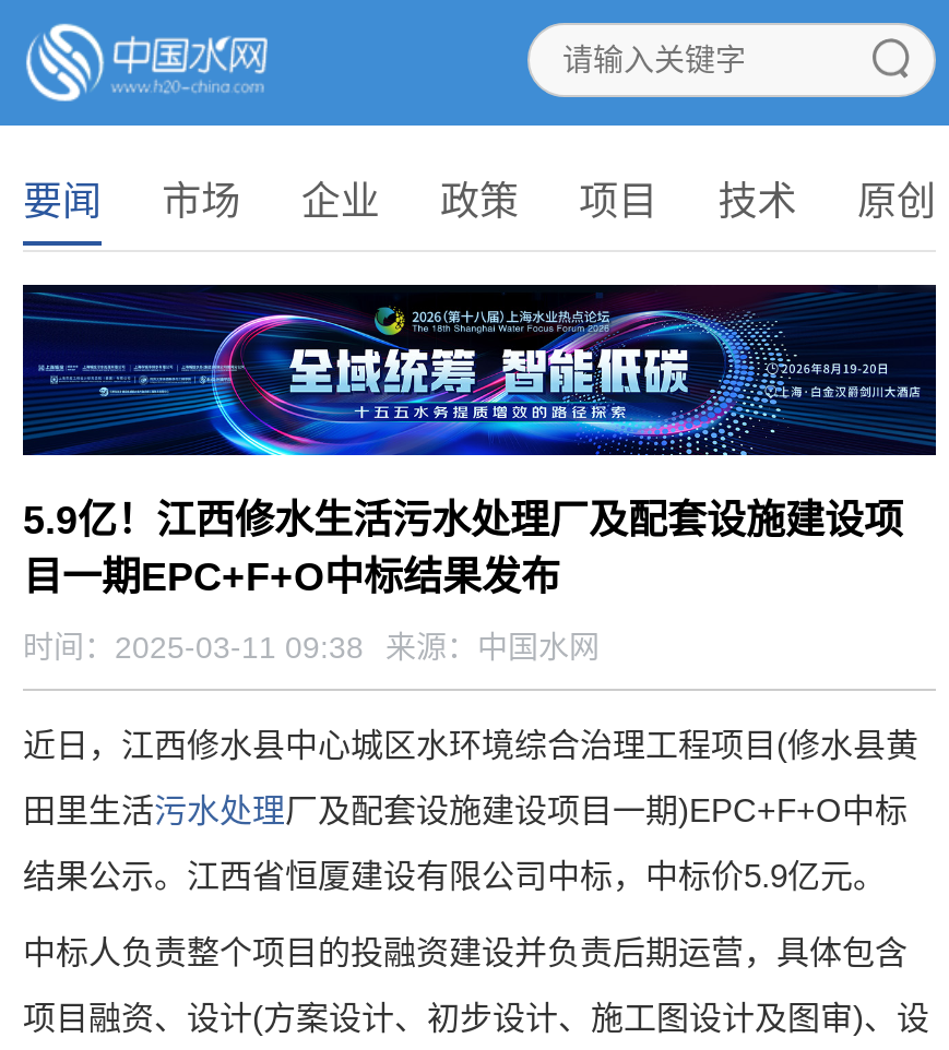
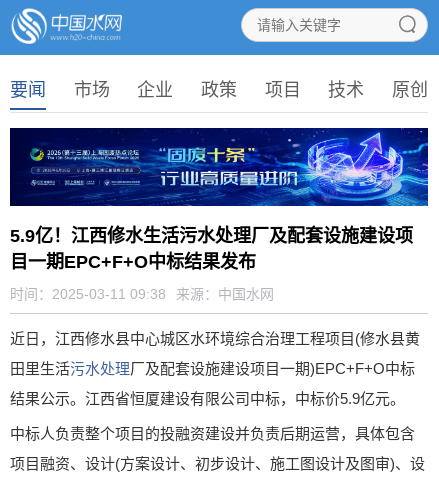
- [image]
+ [image]
